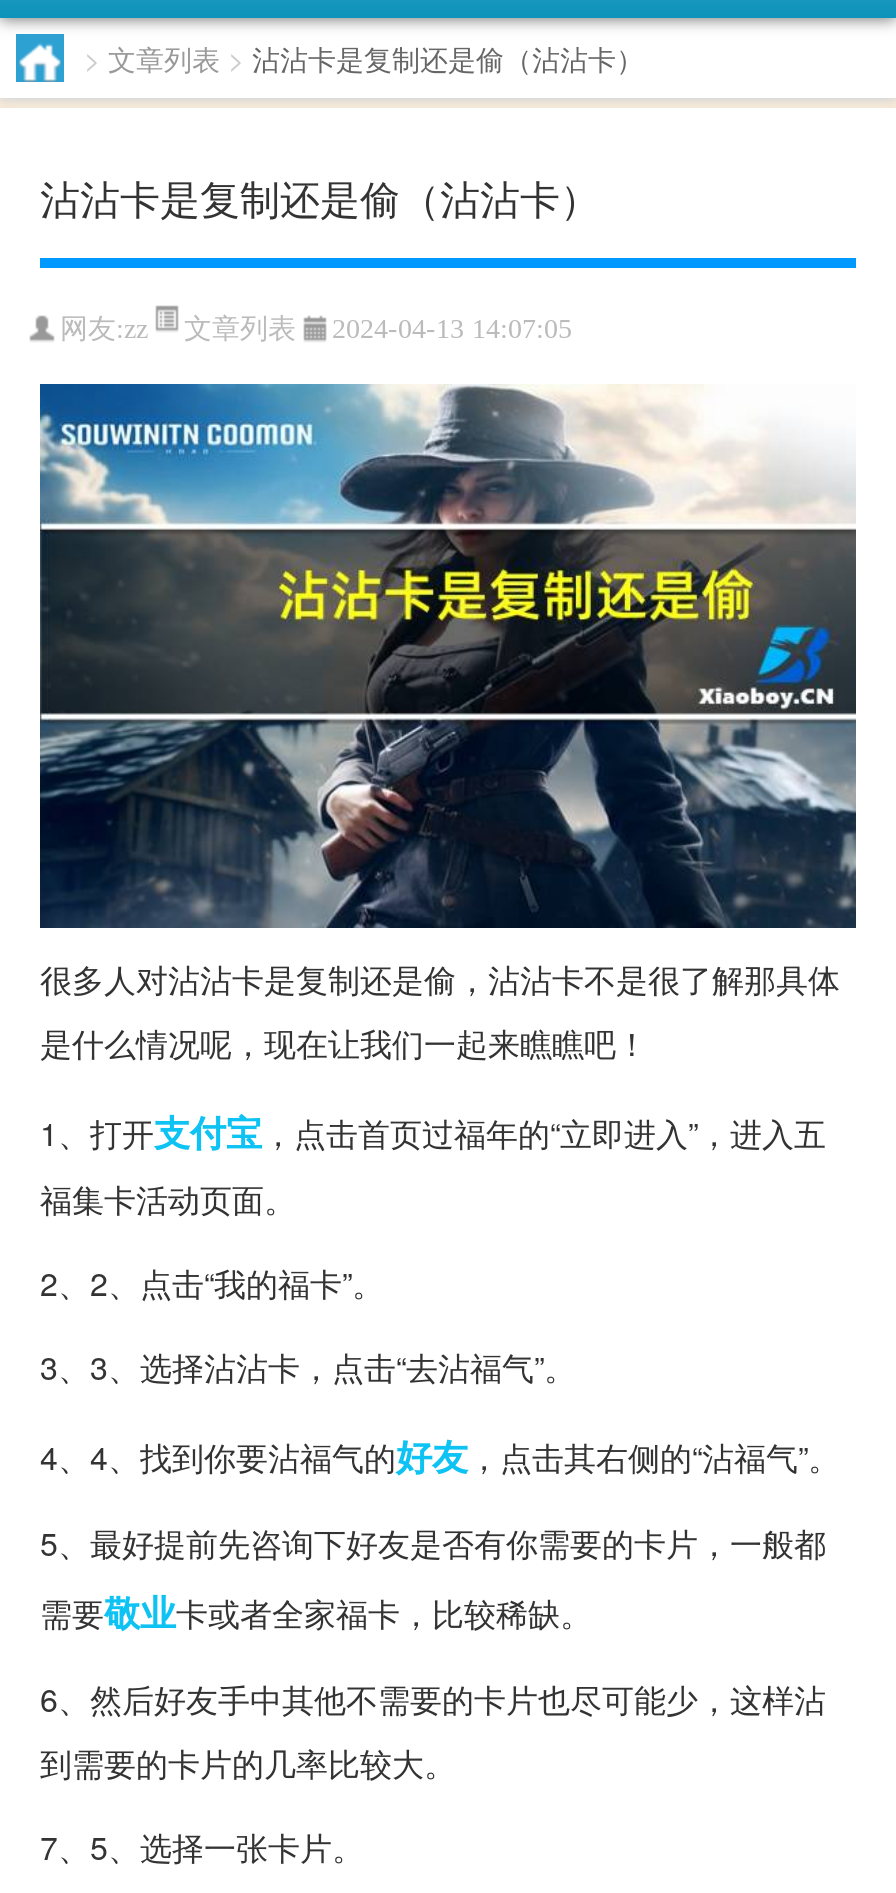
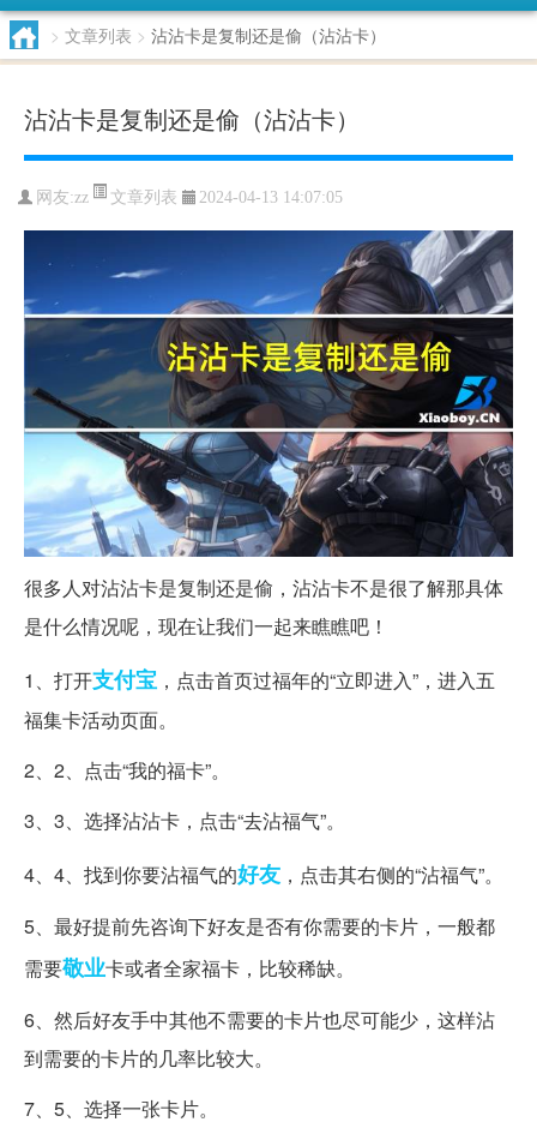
- [image]
+ [image]
